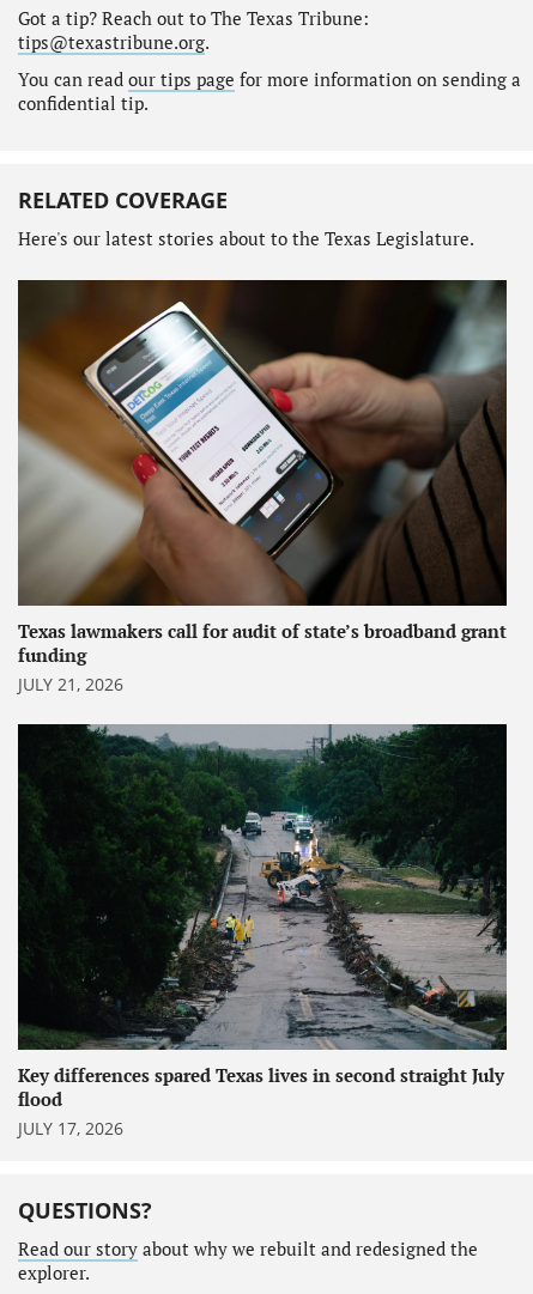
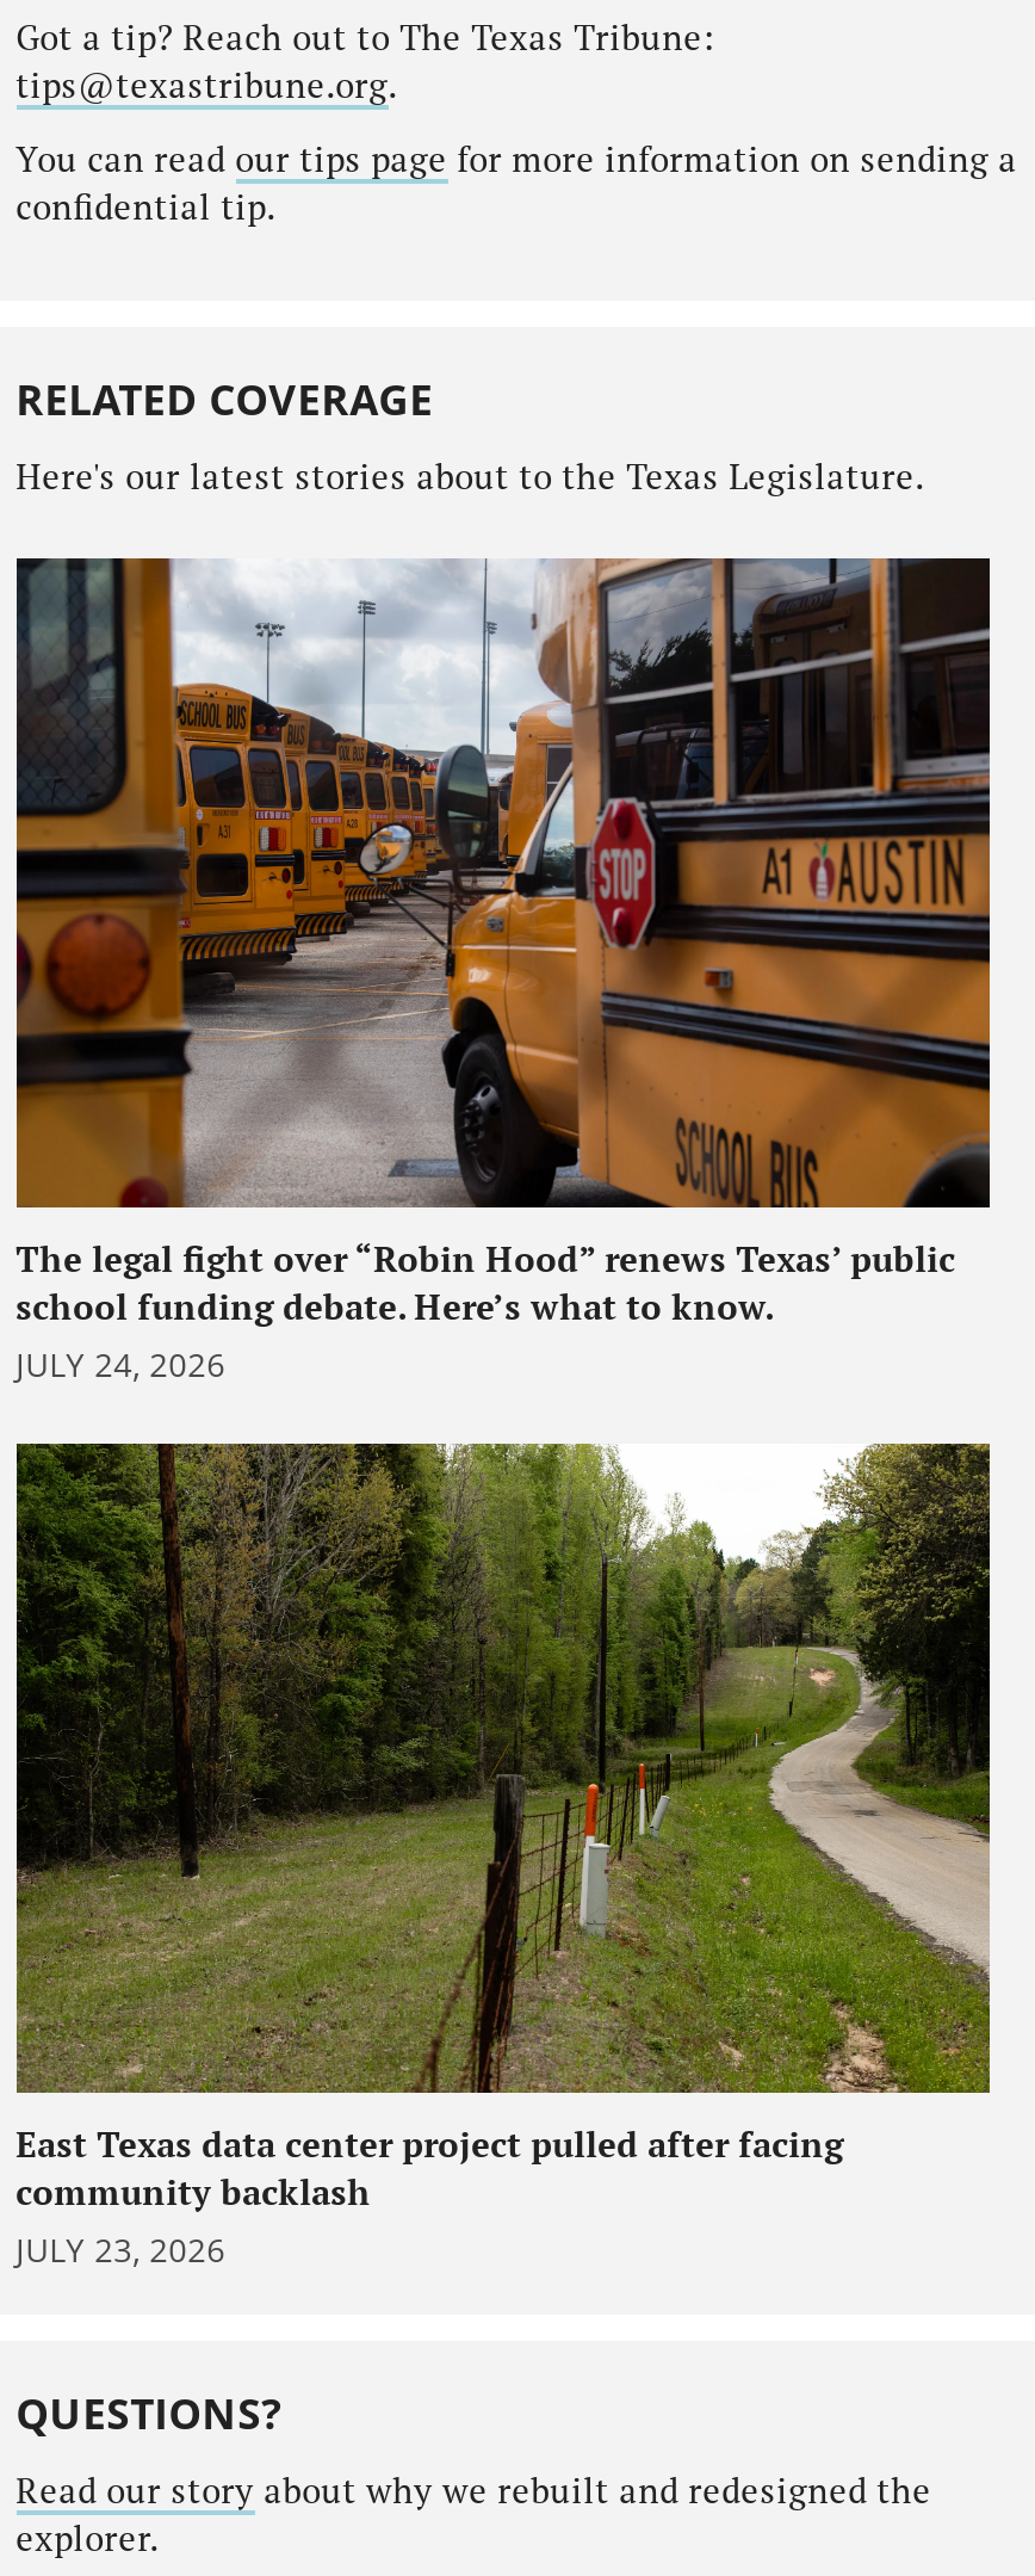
- [image]
- Texas lawmakers call for audit of state’s broadband grant
- funding
- JULY 21, 2026
+ [image]
+ The legal fight over “Robin Hood” renews Texas’ public
+ school funding debate. Here’s what to know.
+ JULY 24, 2026

- [image]
- Key differences spared Texas lives in second straight July
- flood
- JULY 17, 2026
+ [image]
+ East Texas data center project pulled after facing
+ community backlash
+ JULY 23, 2026
